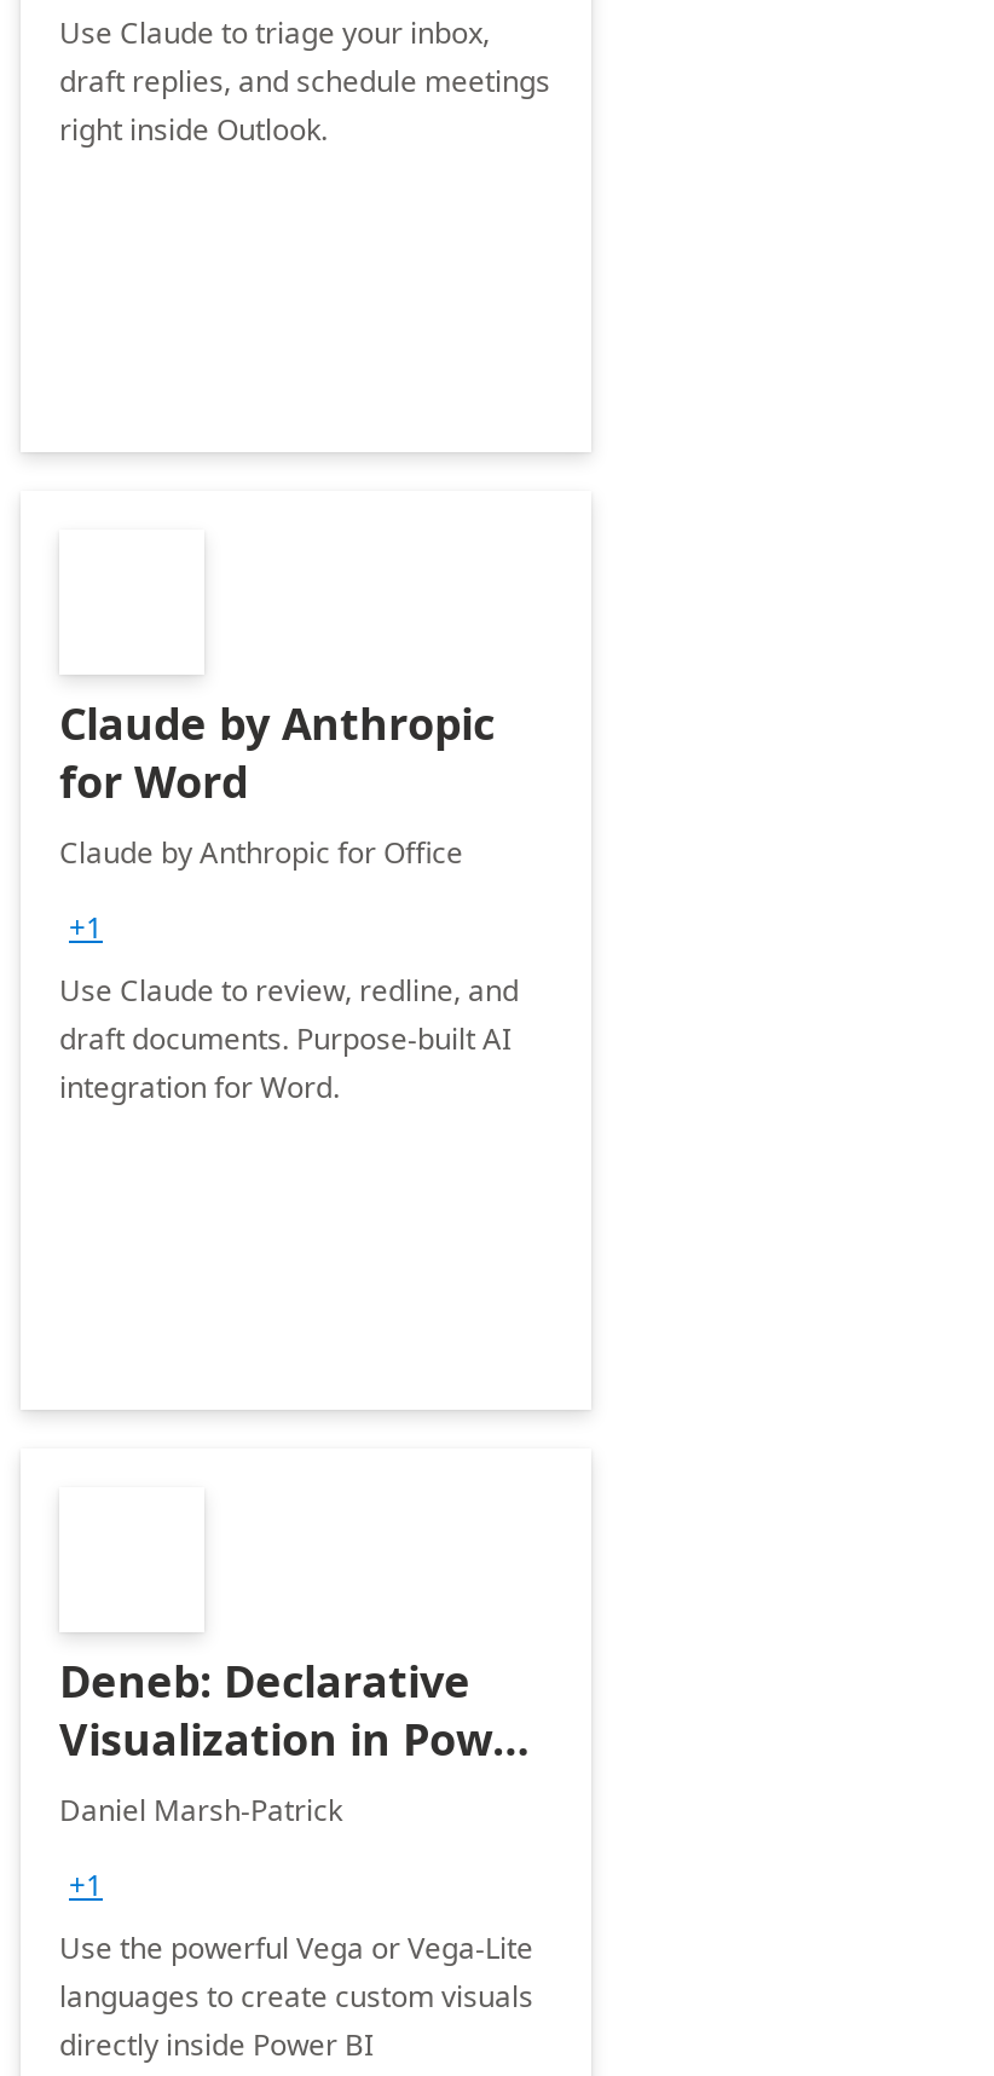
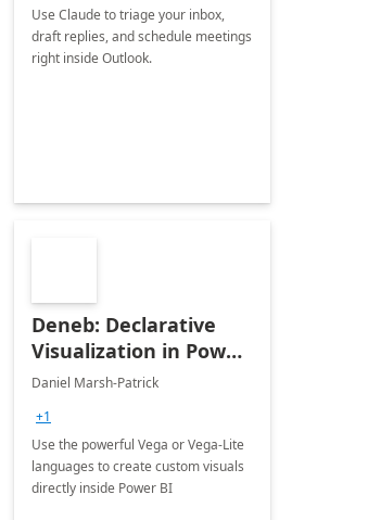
- Claude by Anthropic
- for Word
- Claude by Anthropic for Office
- +1
- Use Claude to review, redline, and
- draft documents. Purpose-built AI
- integration for Word.
